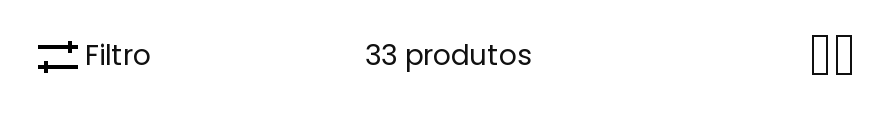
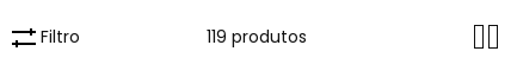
- 33 produtos
+ 119 produtos
